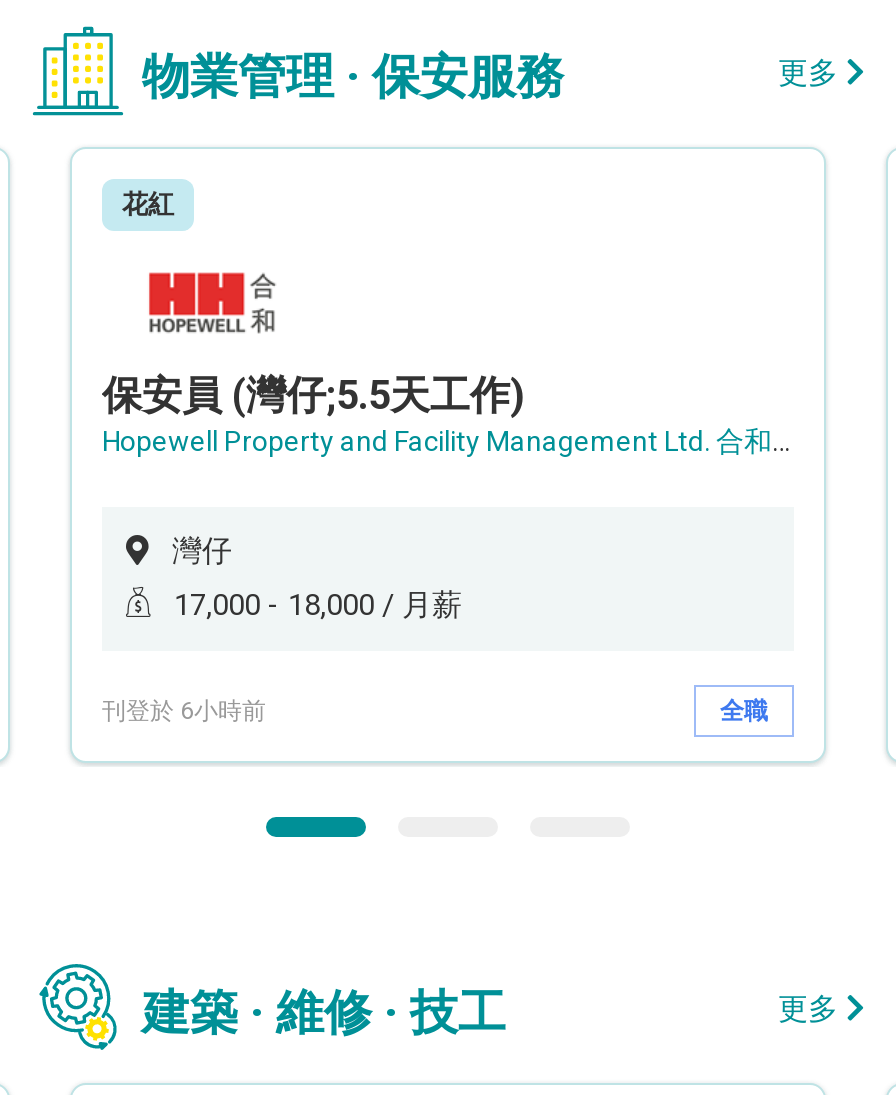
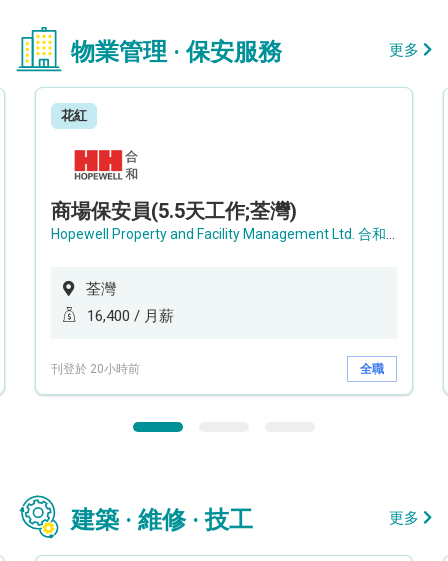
- 保安員 (灣仔;5.5天工作)
+ 商場保安員(5.5天工作;荃灣)

- 灣仔
+ 荃灣

- 17,000 - 18,000 / 月薪
+ 16,400 / 月薪

- 刊登於 6小時前
+ 刊登於 20小時前
